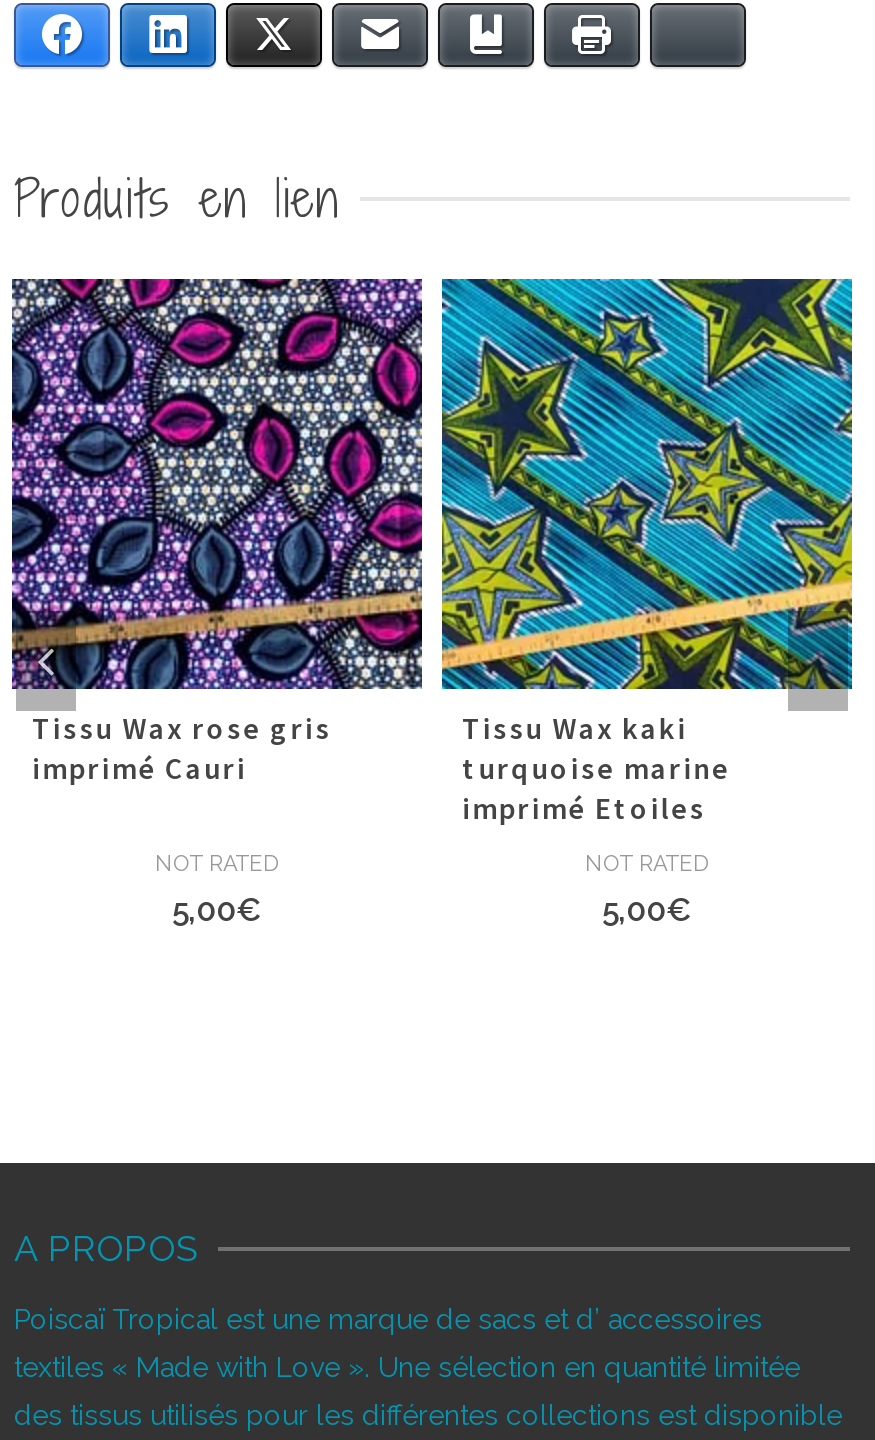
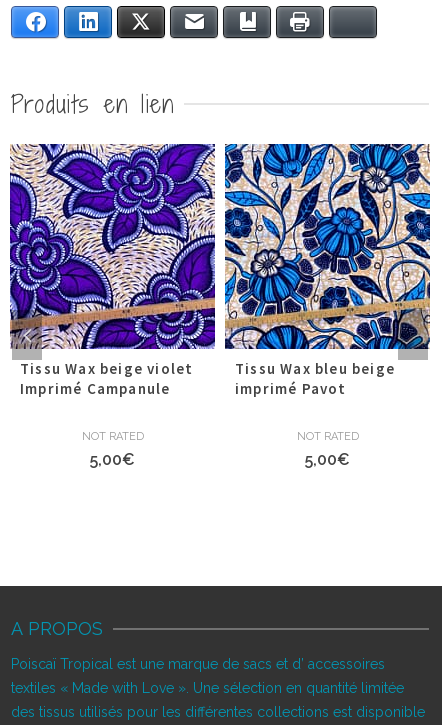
- [image]
- Tissu Wax rose gris
- imprimé Cauri
+ [image]
+ Tissu Wax beige violet
+ Imprimé Campanule

- [image]
- Tissu Wax kaki
- turquoise marine
- imprimé Etoiles
+ [image]
+ Tissu Wax bleu beige
+ imprimé Pavot
